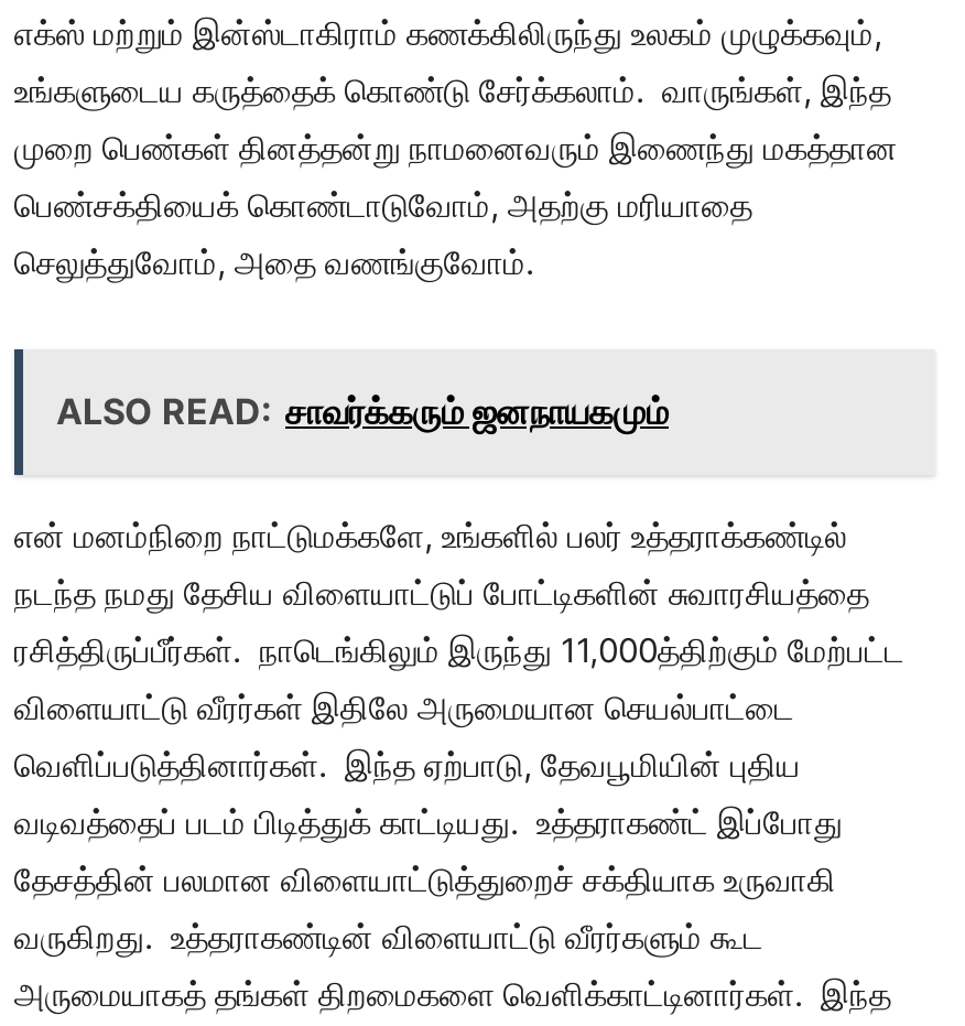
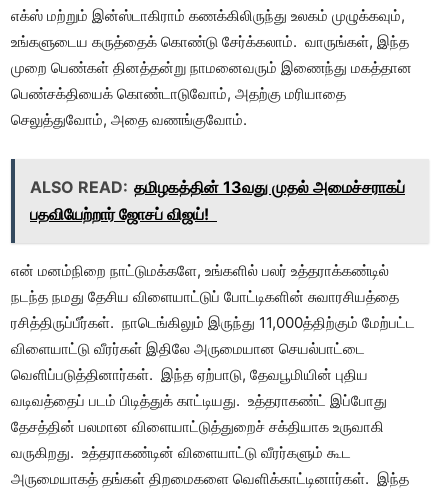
- ALSO READ: சாவர்க்கரும் ஜனநாயகமும்
+ ALSO READ: தமிழகத்தின் 13வது முதல் அமைச்சராகப்
+ பதவியேற்றார் ஜோசப் விஜய்!
